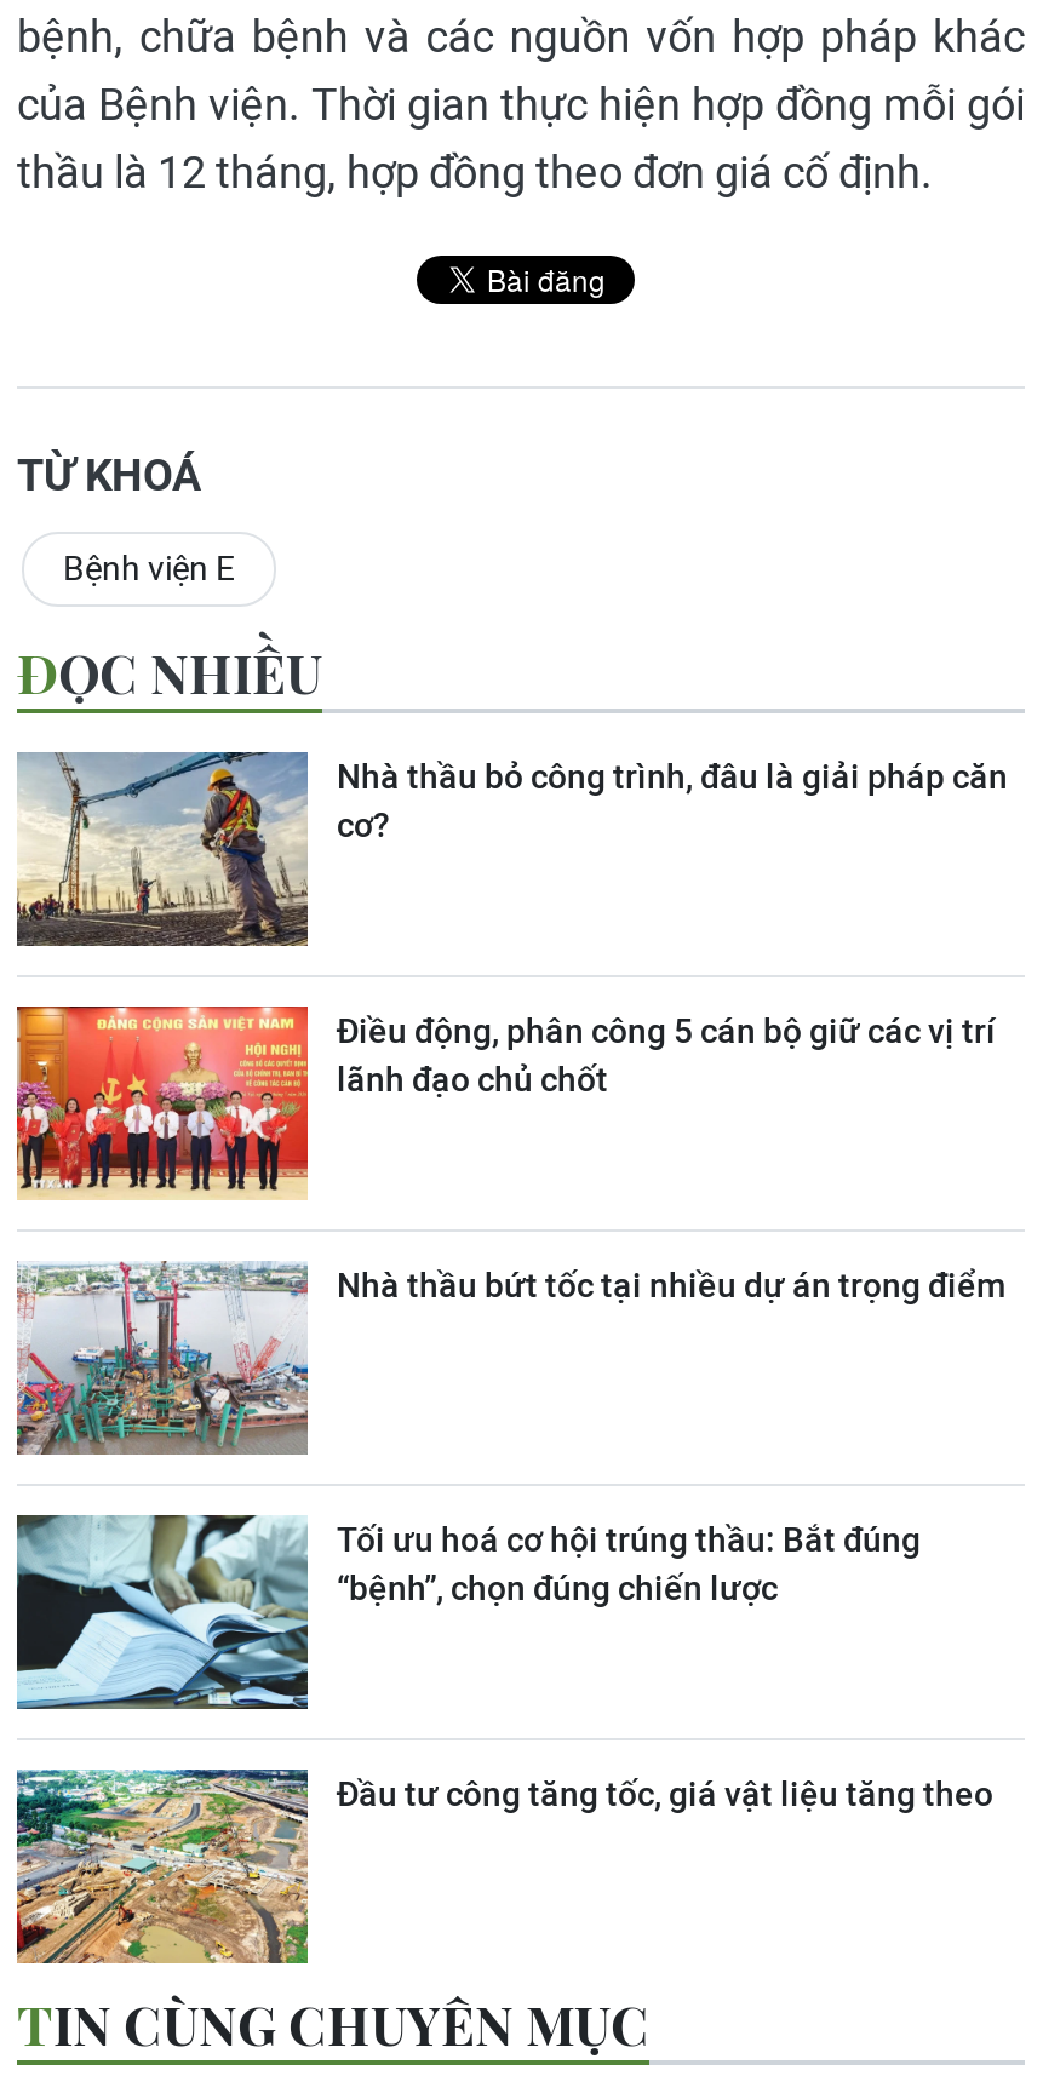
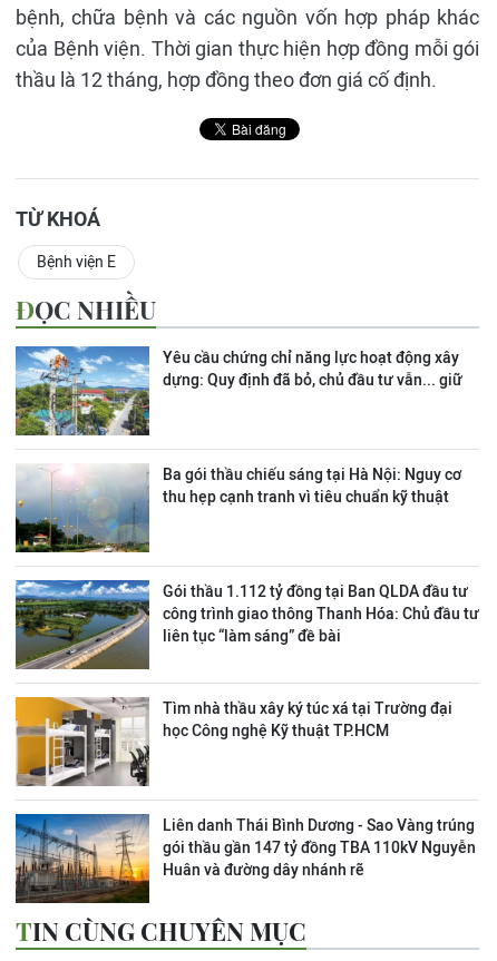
- [image]
- Nhà thầu bỏ công trình, đâu là giải pháp căn
- cơ?
+ [image]
+ Yêu cầu chứng chỉ năng lực hoạt động xây
+ dựng: Quy định đã bỏ, chủ đầu tư vẫn... giữ

- [image]
- Điều động, phân công 5 cán bộ giữ các vị trí
- lãnh đạo chủ chốt
+ [image]
+ Ba gói thầu chiếu sáng tại Hà Nội: Nguy cơ
+ thu hẹp cạnh tranh vì tiêu chuẩn kỹ thuật

- [image]
- Nhà thầu bứt tốc tại nhiều dự án trọng điểm
+ [image]
+ Gói thầu 1.112 tỷ đồng tại Ban QLDA đầu tư
+ công trình giao thông Thanh Hóa: Chủ đầu tư
+ liên tục “làm sáng” đề bài

- [image]
- Tối ưu hoá cơ hội trúng thầu: Bắt đúng
- “bệnh”, chọn đúng chiến lược
+ [image]
+ Tìm nhà thầu xây ký túc xá tại Trường đại
+ học Công nghệ Kỹ thuật TP.HCM

- [image]
- Đầu tư công tăng tốc, giá vật liệu tăng theo
+ [image]
+ Liên danh Thái Bình Dương - Sao Vàng trúng
+ gói thầu gần 147 tỷ đồng TBA 110kV Nguyễn
+ Huân và đường dây nhánh rẽ
